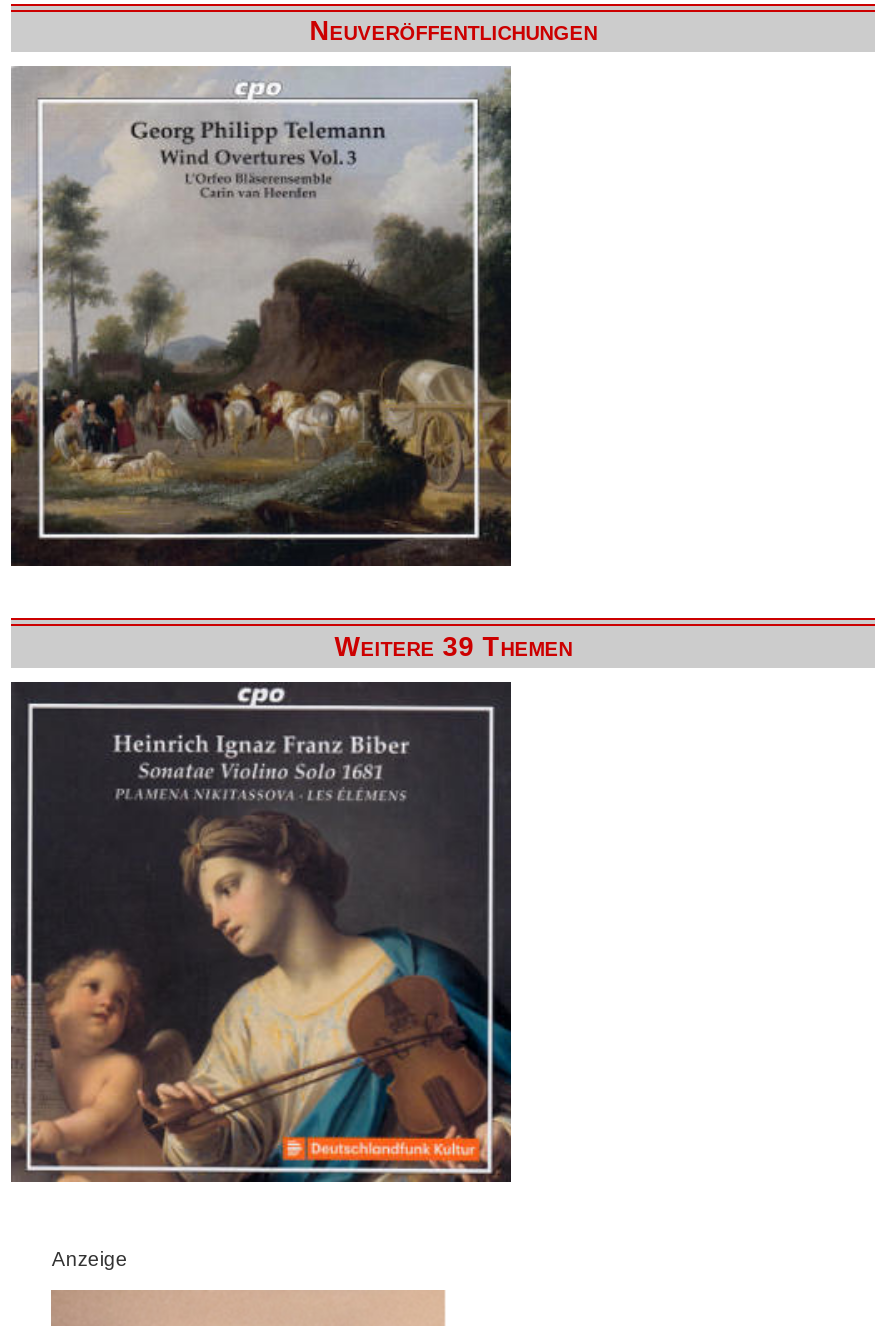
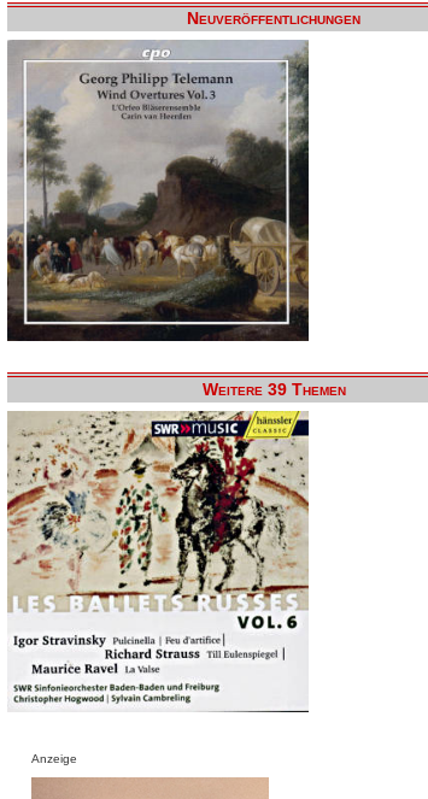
- [image]
+ [image]
